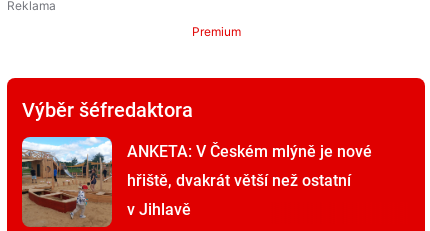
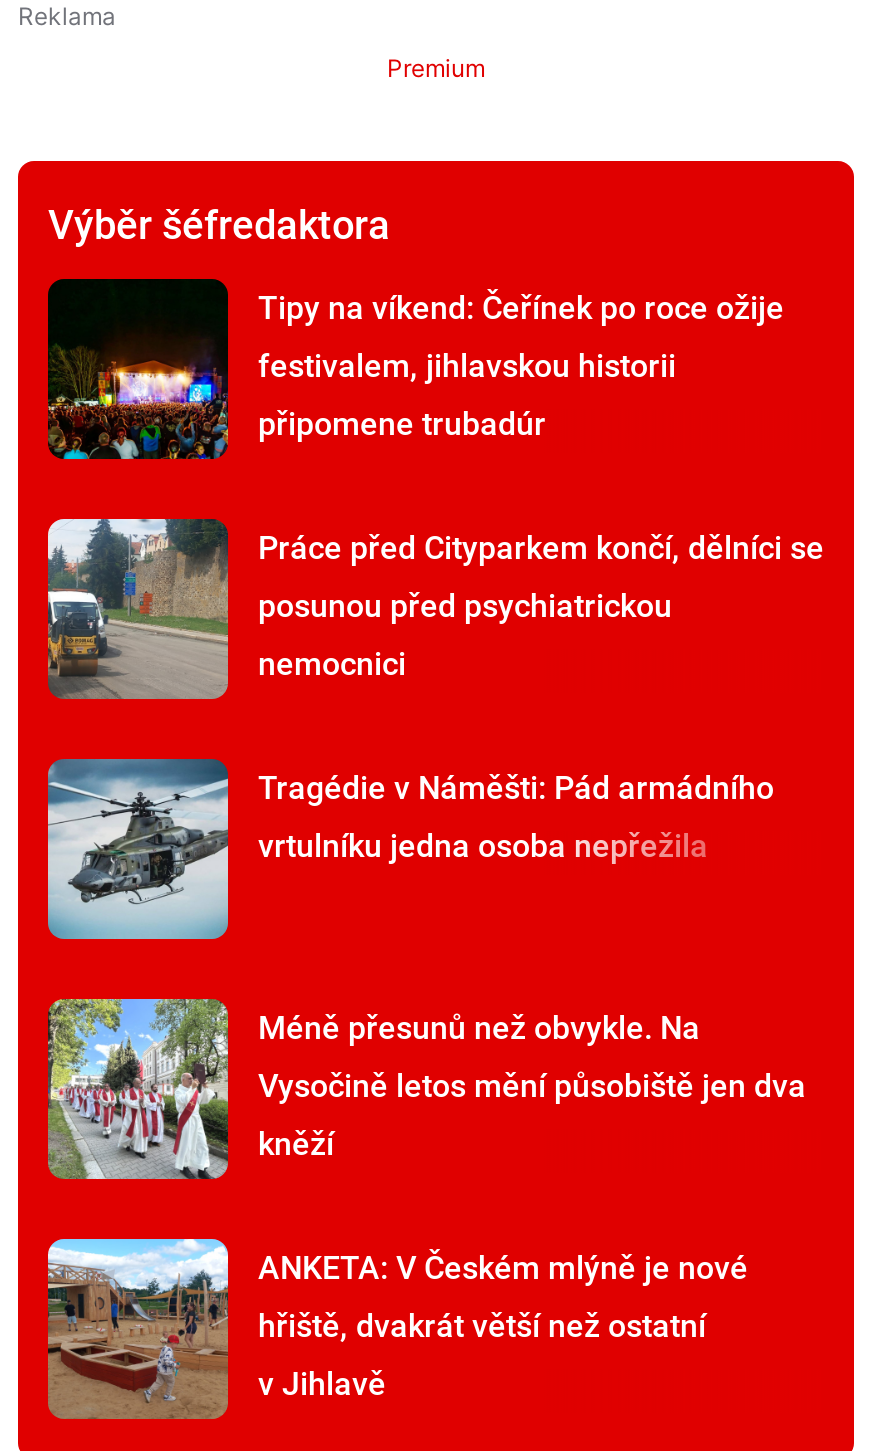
+ [image]
+ Tipy na víkend: Čeřínek po roce ožije
+ festivalem, jihlavskou historii
+ připomene trubadúr
+ Práce před Cityparkem končí, dělníci se
+ posunou před psychiatrickou
+ nemocnici
+ Tragédie v Náměšti: Pád armádního
+ vrtulníku jedna osoba nepřežila

+ [image]
+ Méně přesunů než obvykle. Na
+ Vysočině letos mění působiště jen dva
+ kněží

+ [image]

+ [image]
